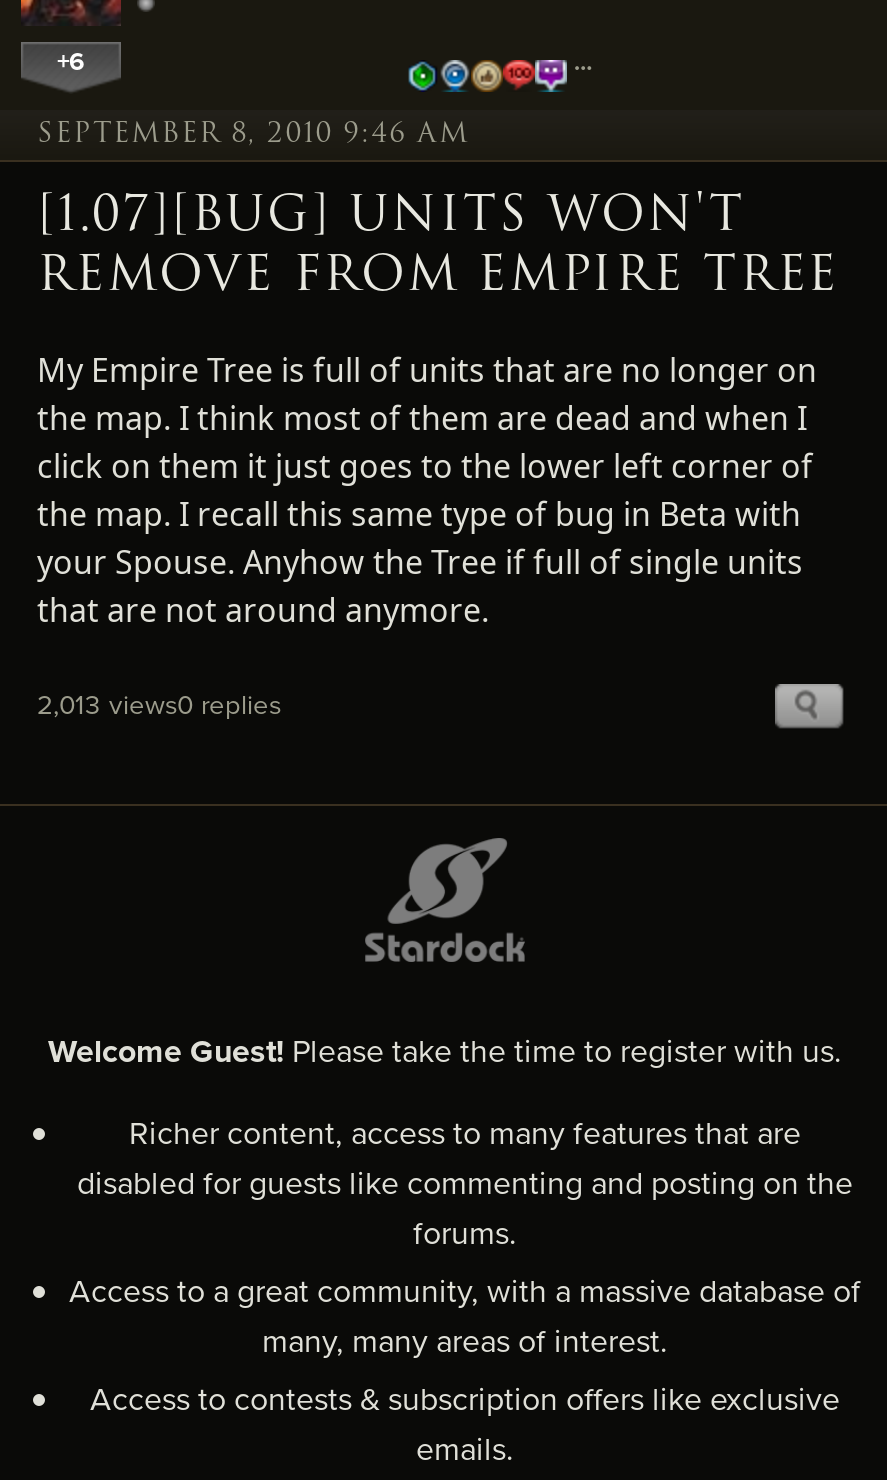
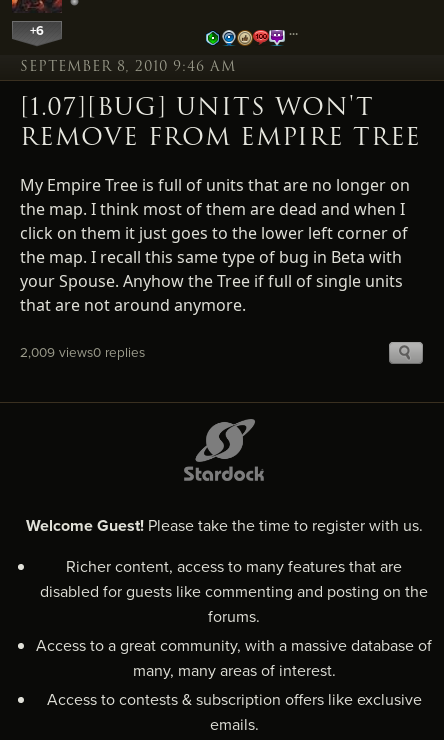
- 2,013 views0 replies
+ 2,009 views0 replies
